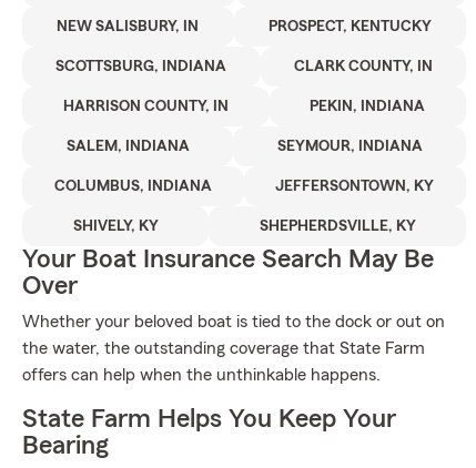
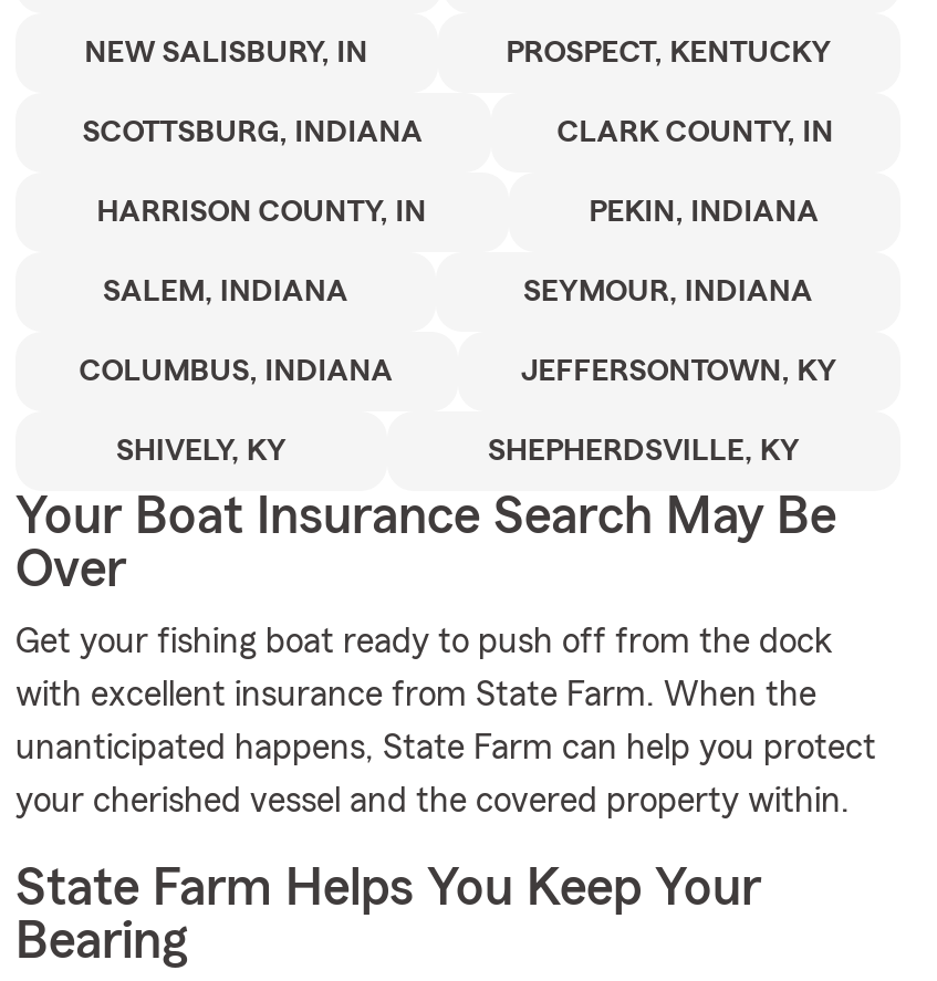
- Whether your beloved boat is tied to the dock or out on
- the water, the outstanding coverage that State Farm
- offers can help when the unthinkable happens.
+ Get your fishing boat ready to push off from the dock
+ with excellent insurance from State Farm. When the
+ unanticipated happens, State Farm can help you protect
+ your cherished vessel and the covered property within.
